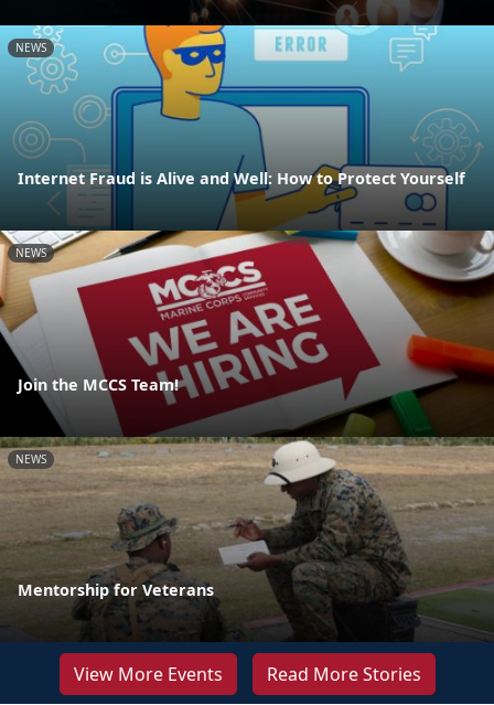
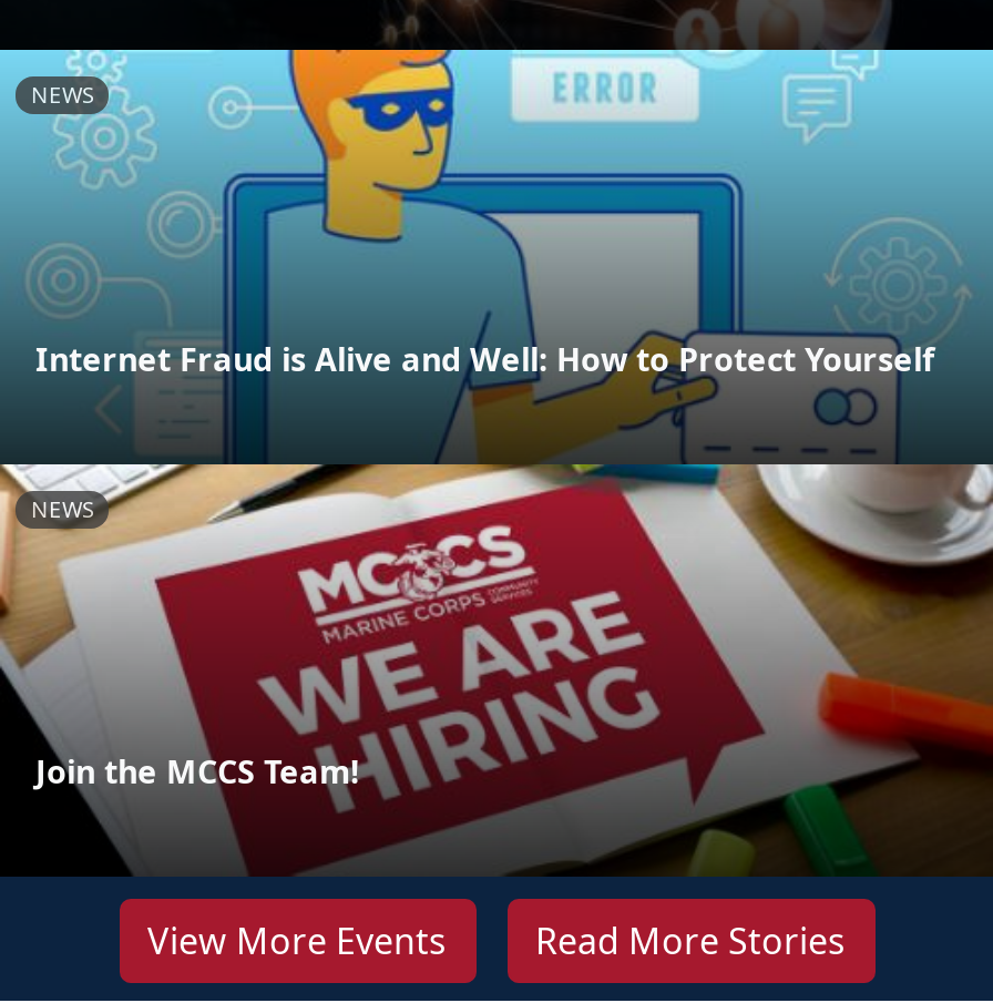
- [image]
- NEWS

- Mentorship for Veterans
